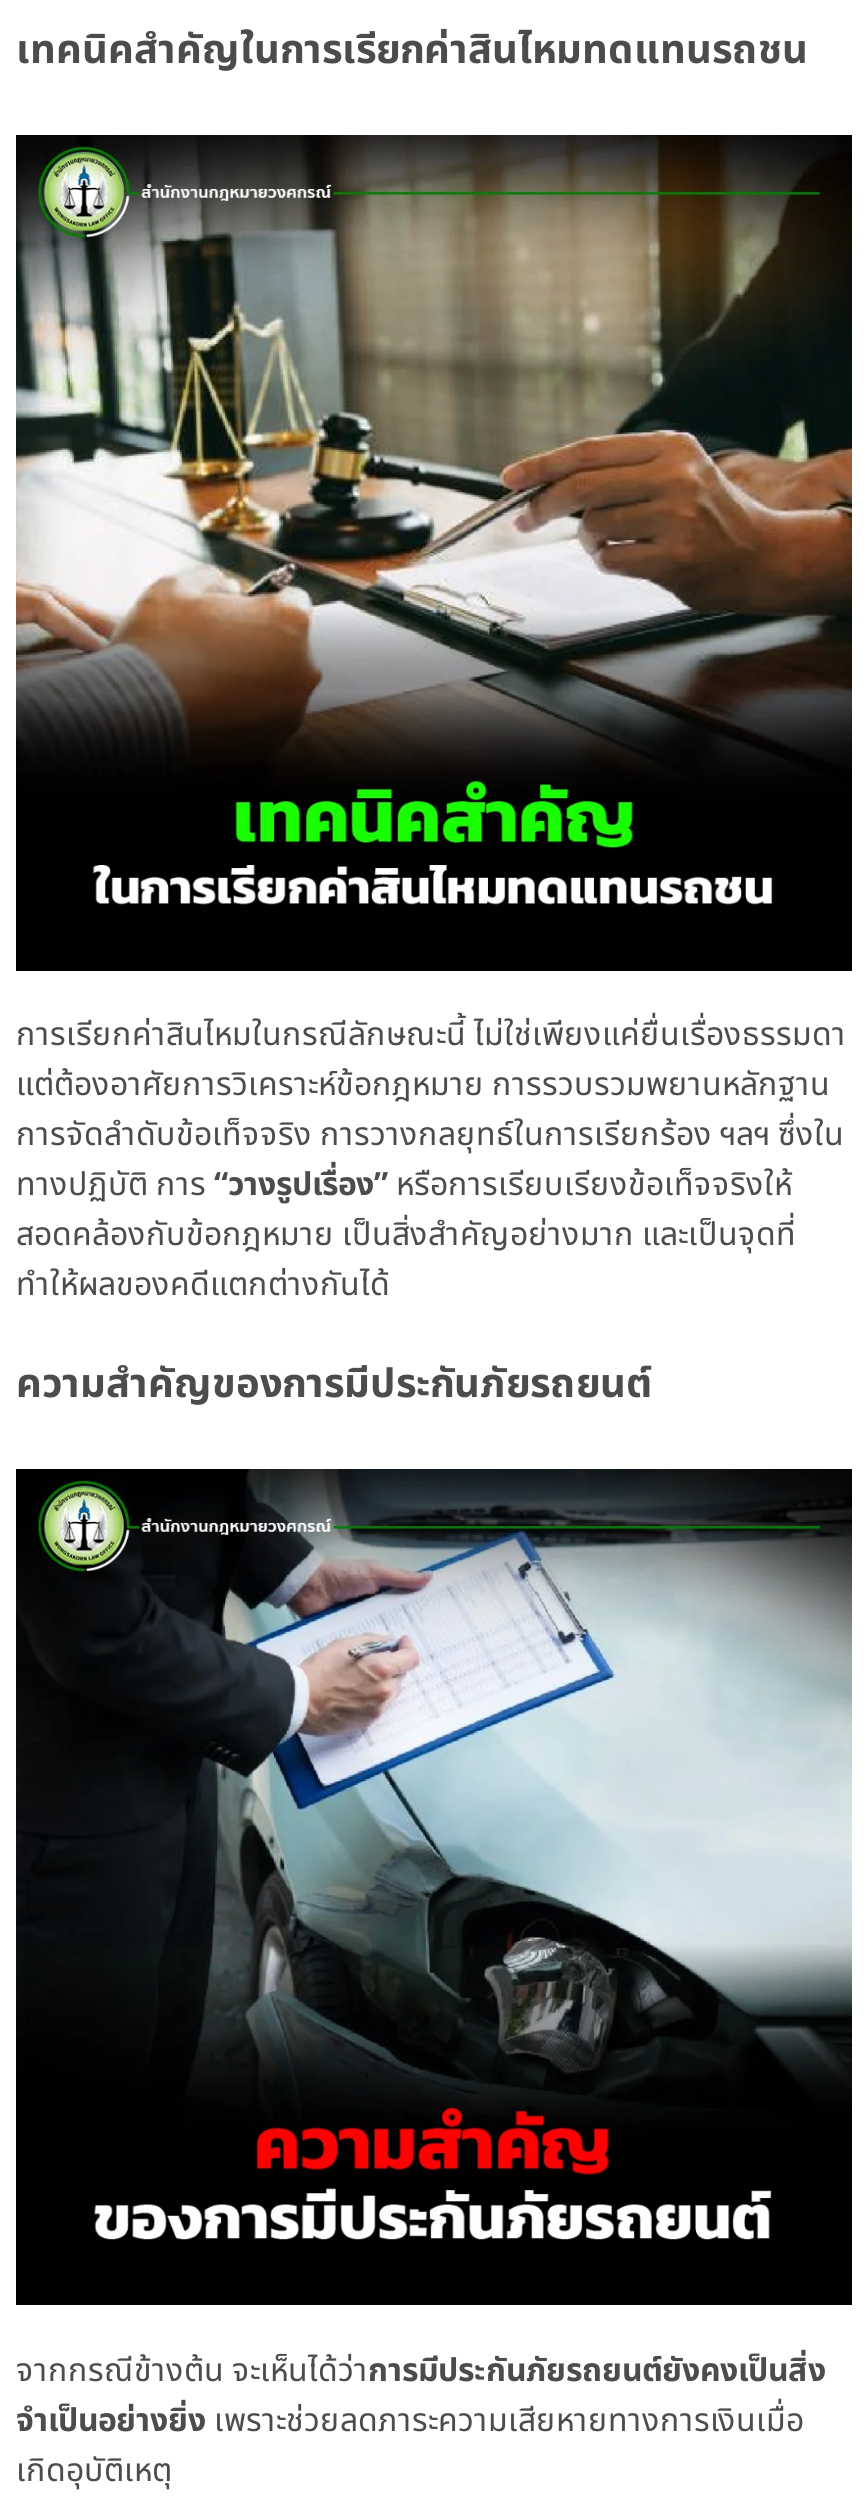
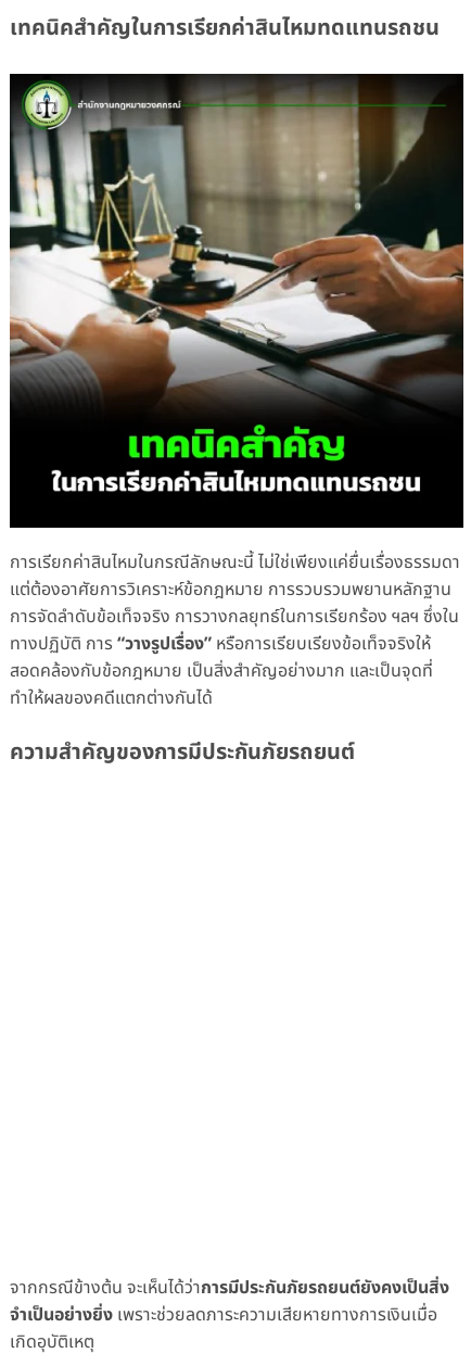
- [image]
